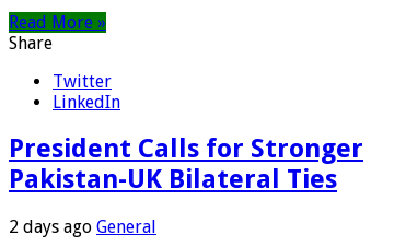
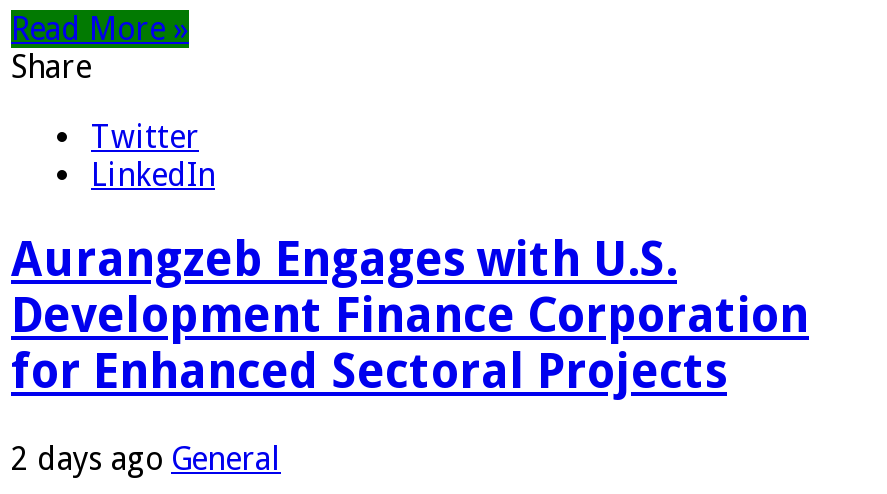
- President Calls for Stronger
- Pakistan-UK Bilateral Ties
+ Aurangzeb Engages with U.S.
+ Development Finance Corporation
+ for Enhanced Sectoral Projects
